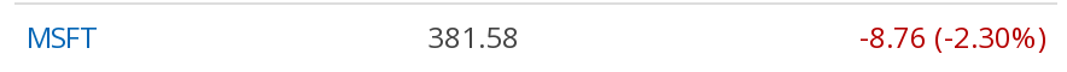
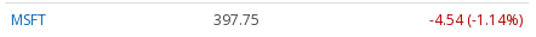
- 381.58
+ 397.75

- -8.76 (-2.30%)
+ -4.54 (-1.14%)
